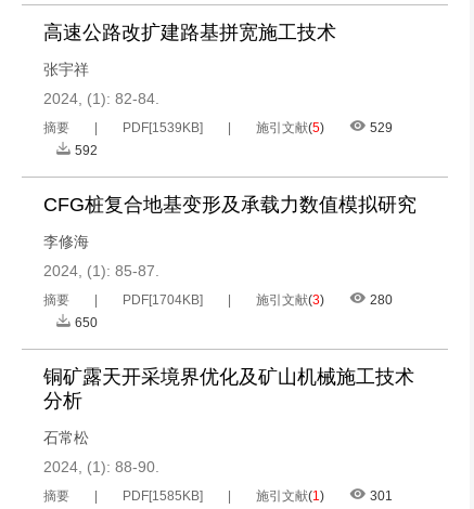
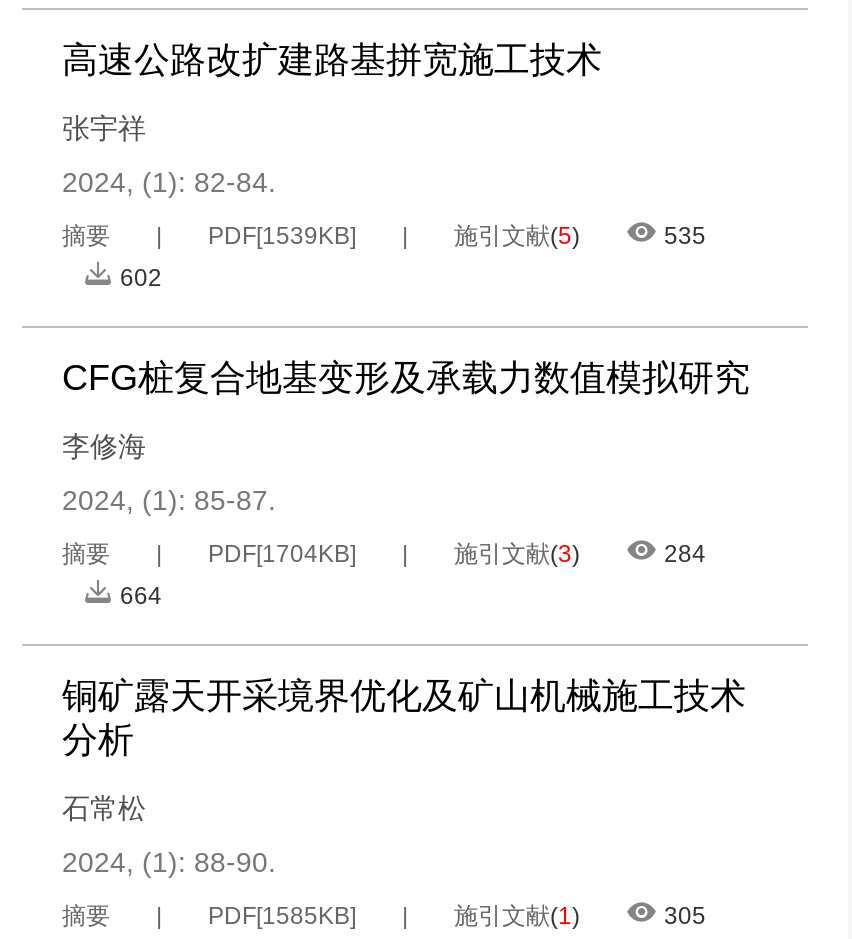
- 529
+ 535

- 592
+ 602

- 280
+ 284

- 650
+ 664

- 301
+ 305
